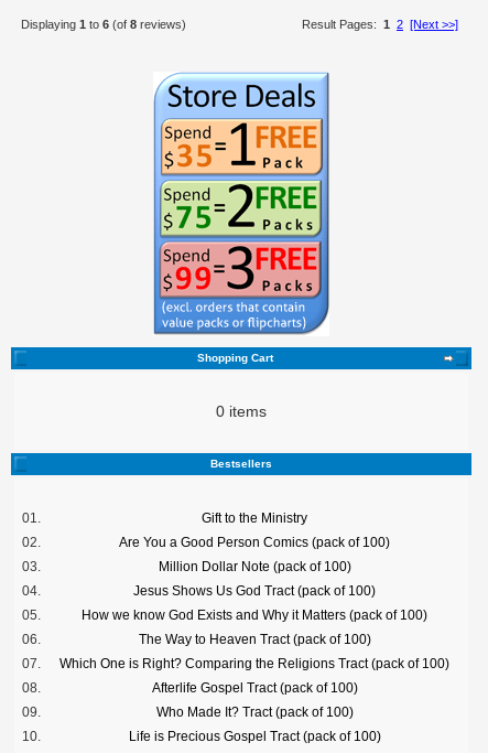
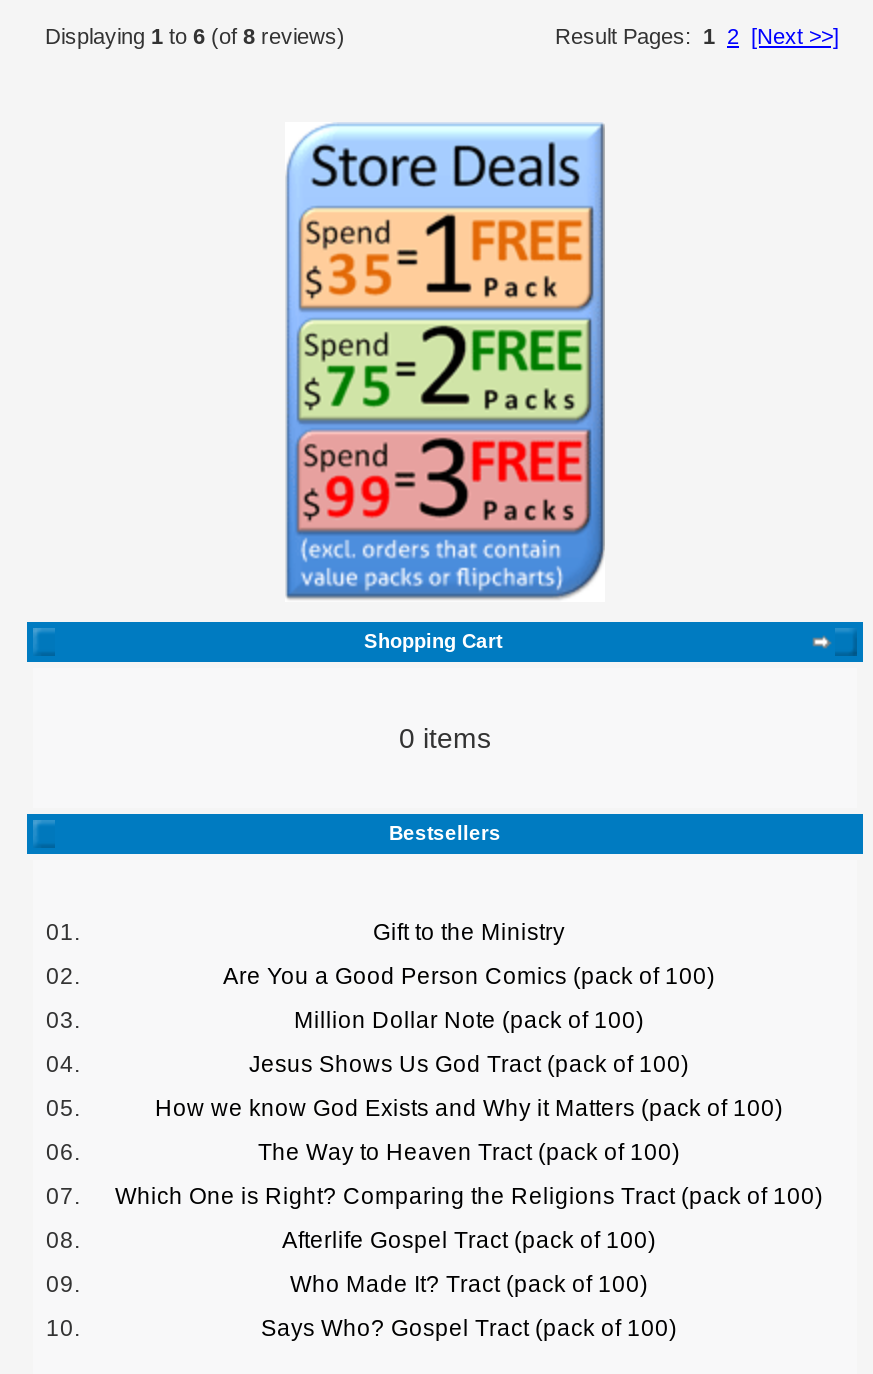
- Life is Precious Gospel Tract (pack of 100)
+ Says Who? Gospel Tract (pack of 100)
